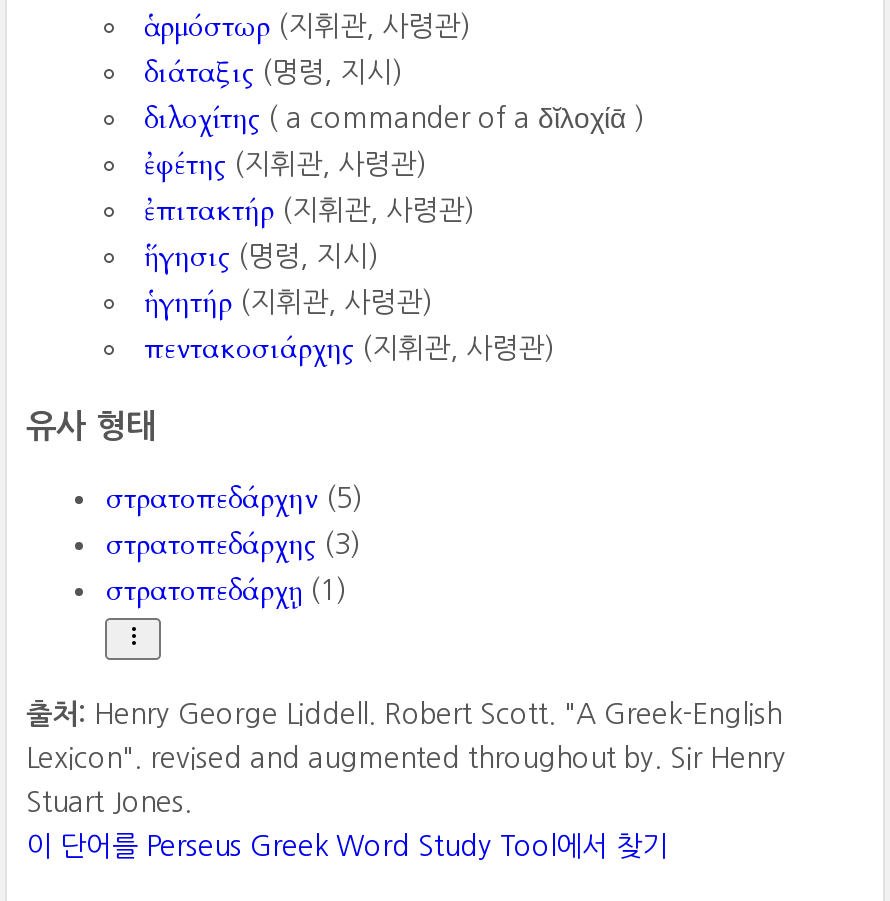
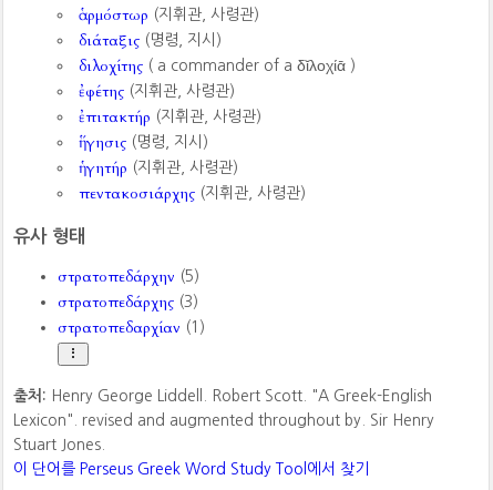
- στρατοπεδάρχῃ (1)
+ στρατοπεδαρχίαν (1)
